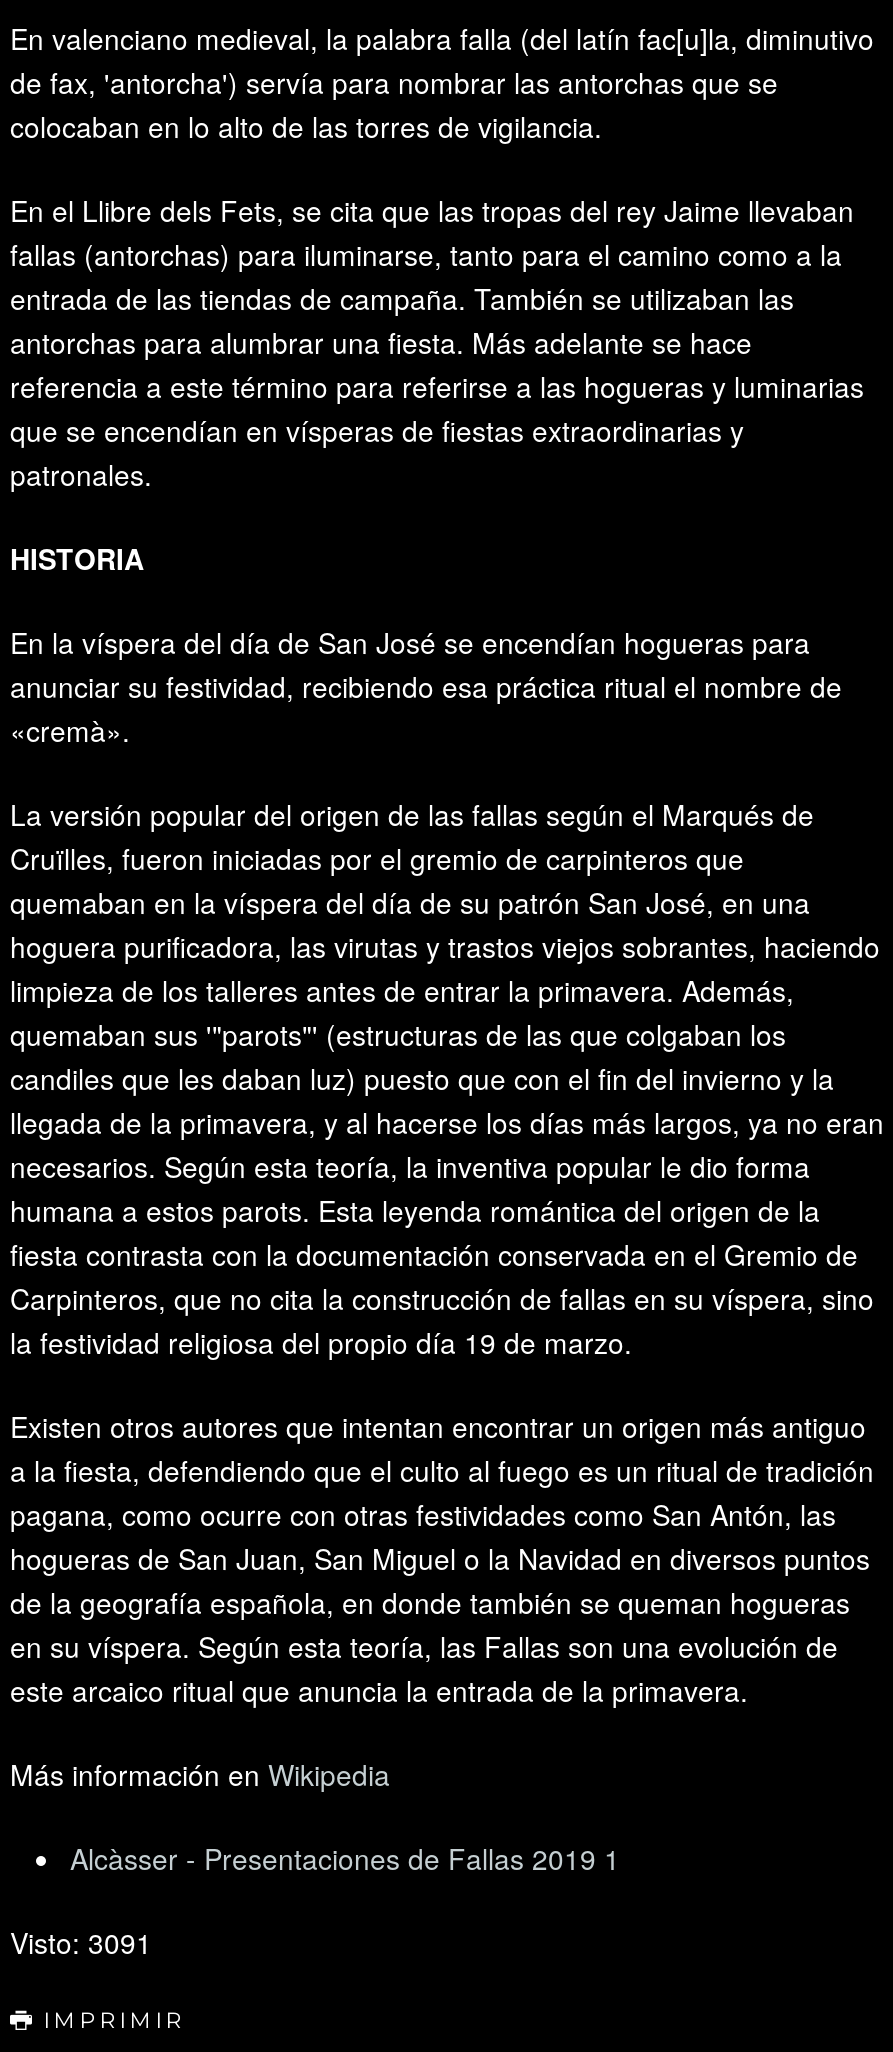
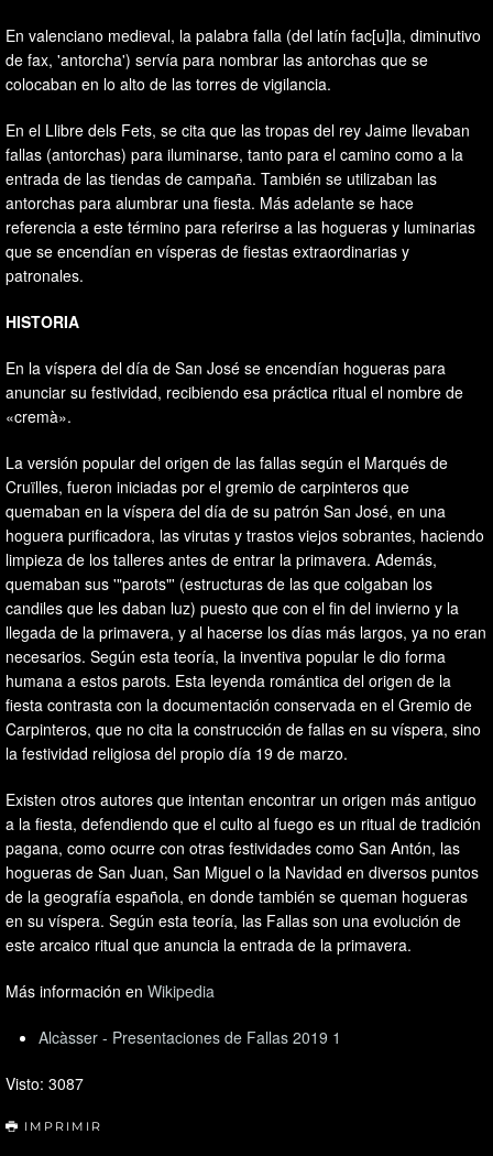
- Visto: 3091
+ Visto: 3087
